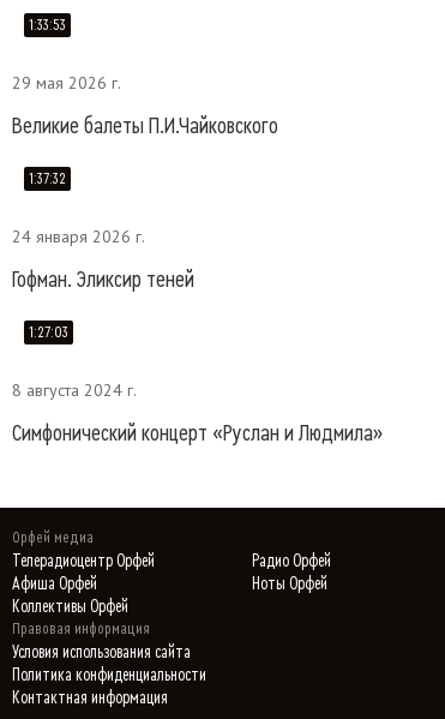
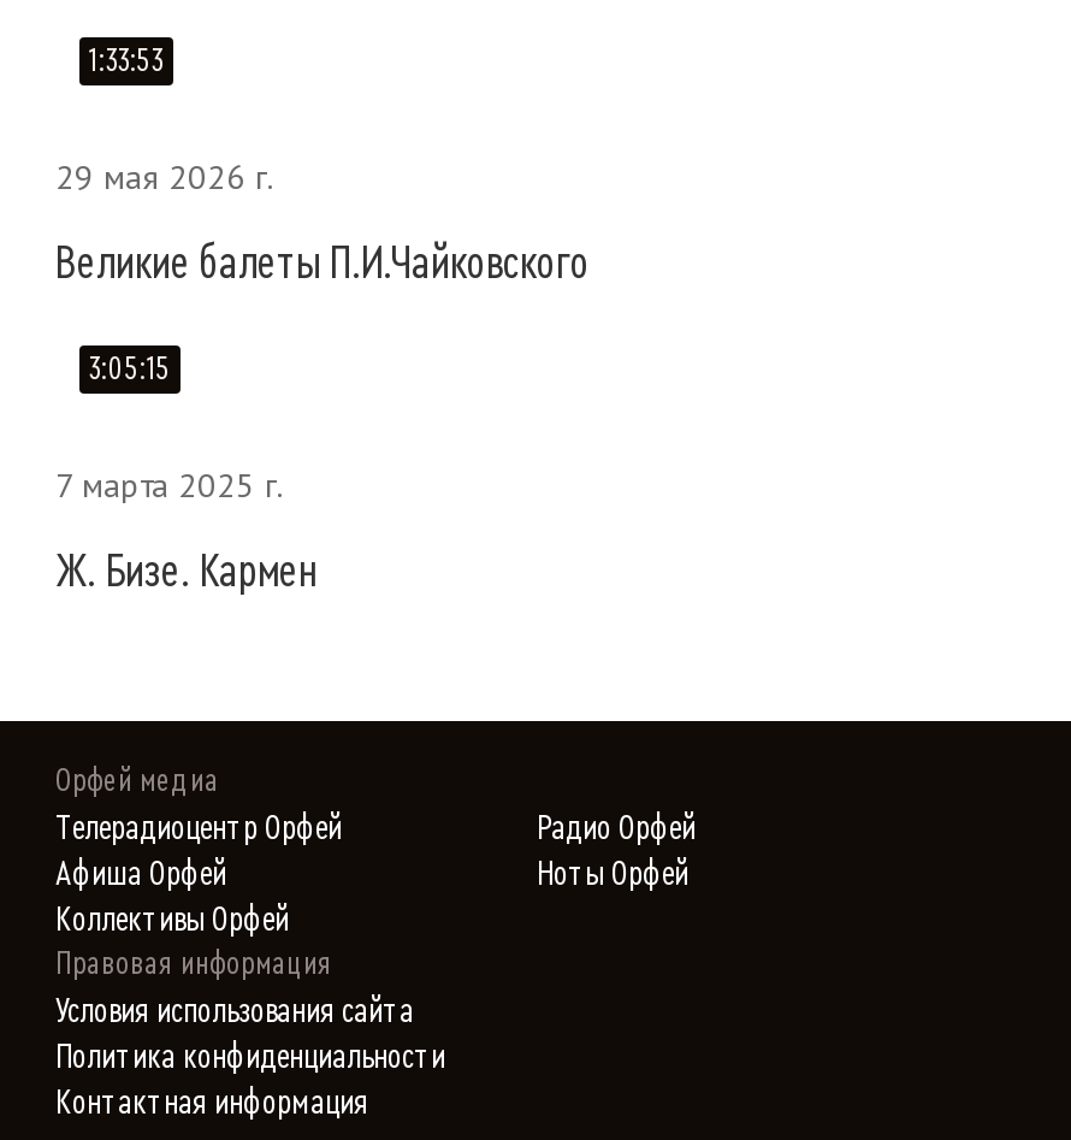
- 1:37:32
- 24 января 2026 г.
- Гофман. Эликсир теней
- 1:27:03
- 8 августа 2024 г.
- Симфонический концерт «Руслан и Людмила»
+ 3:05:15
+ 7 марта 2025 г.
+ Ж. Бизе. Кармен
